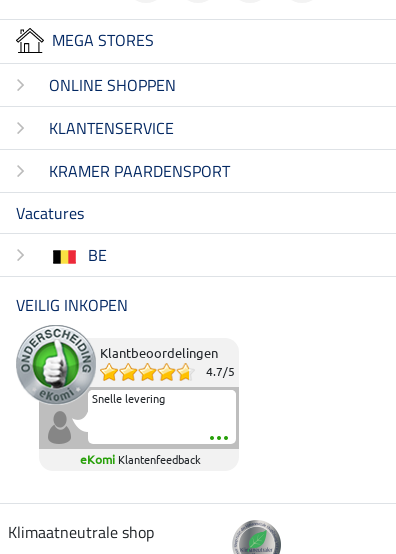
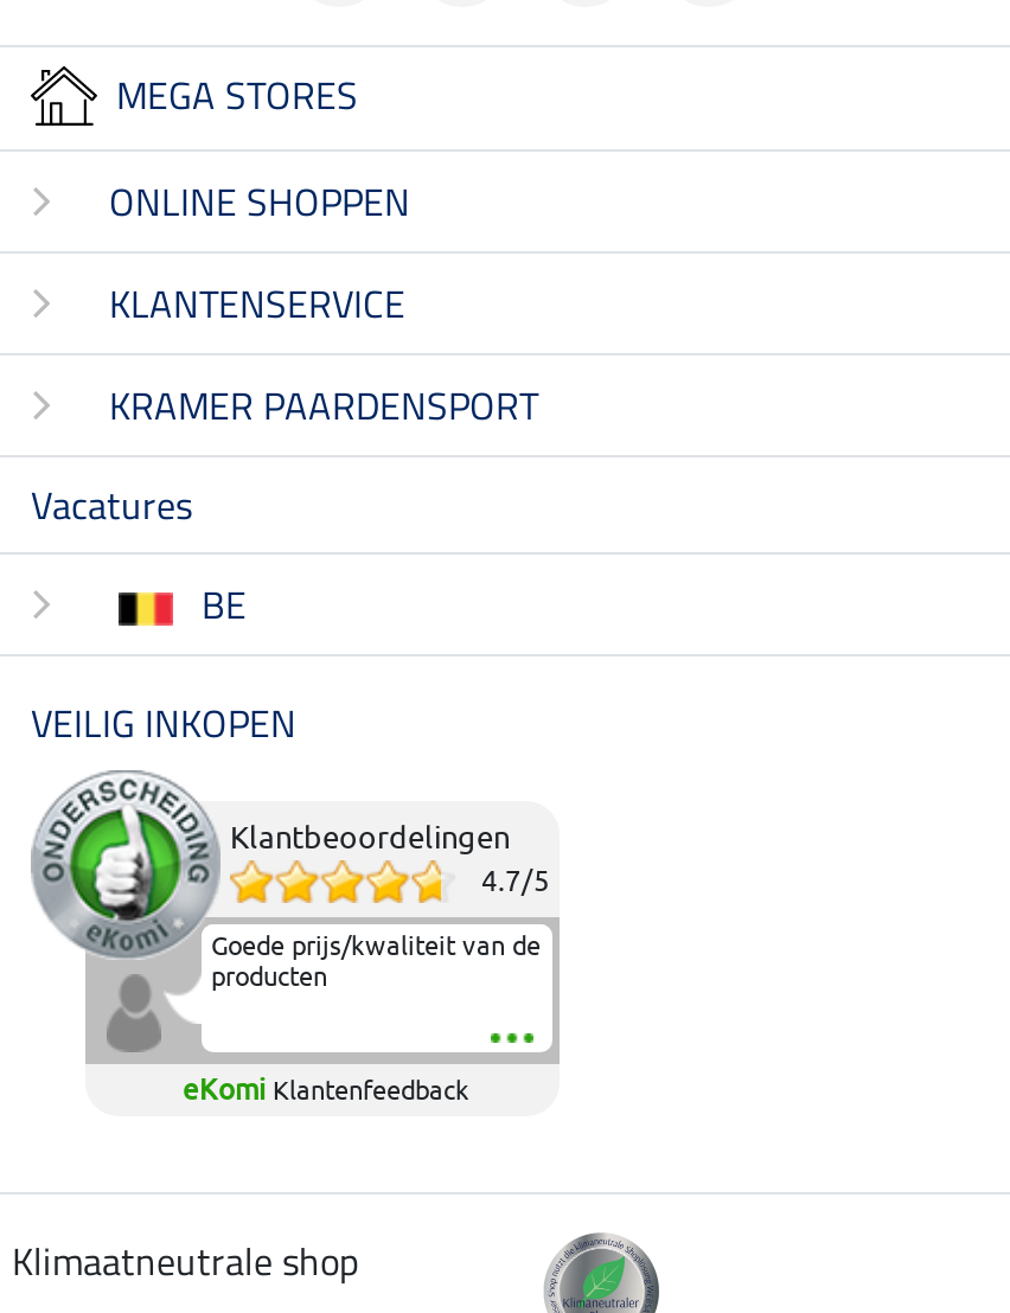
- Snelle levering
+ Goede prijs/kwaliteit van de
+ producten
